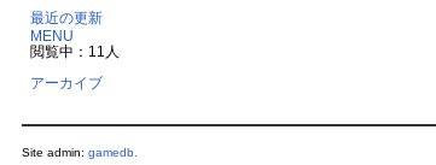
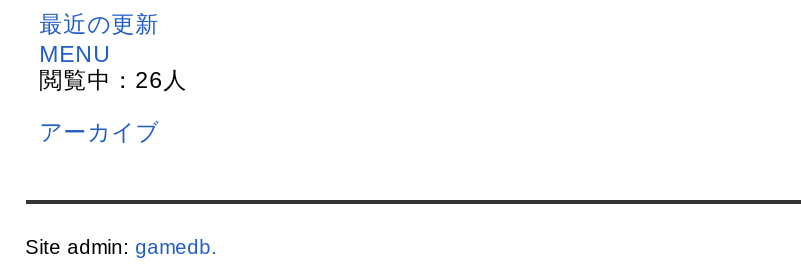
- 閲覧中：11人
+ 閲覧中：26人
